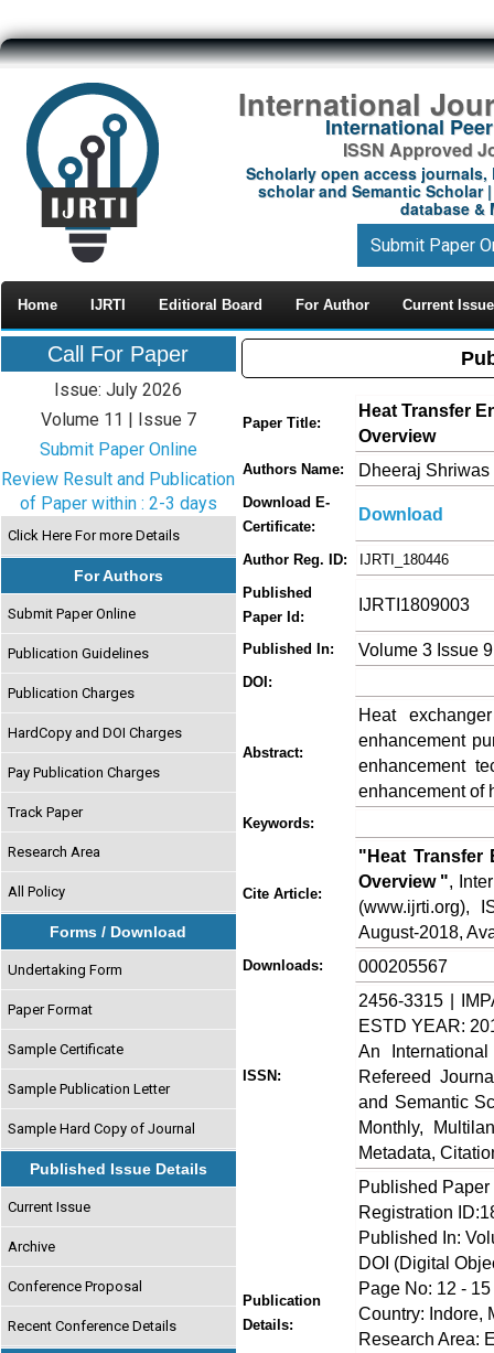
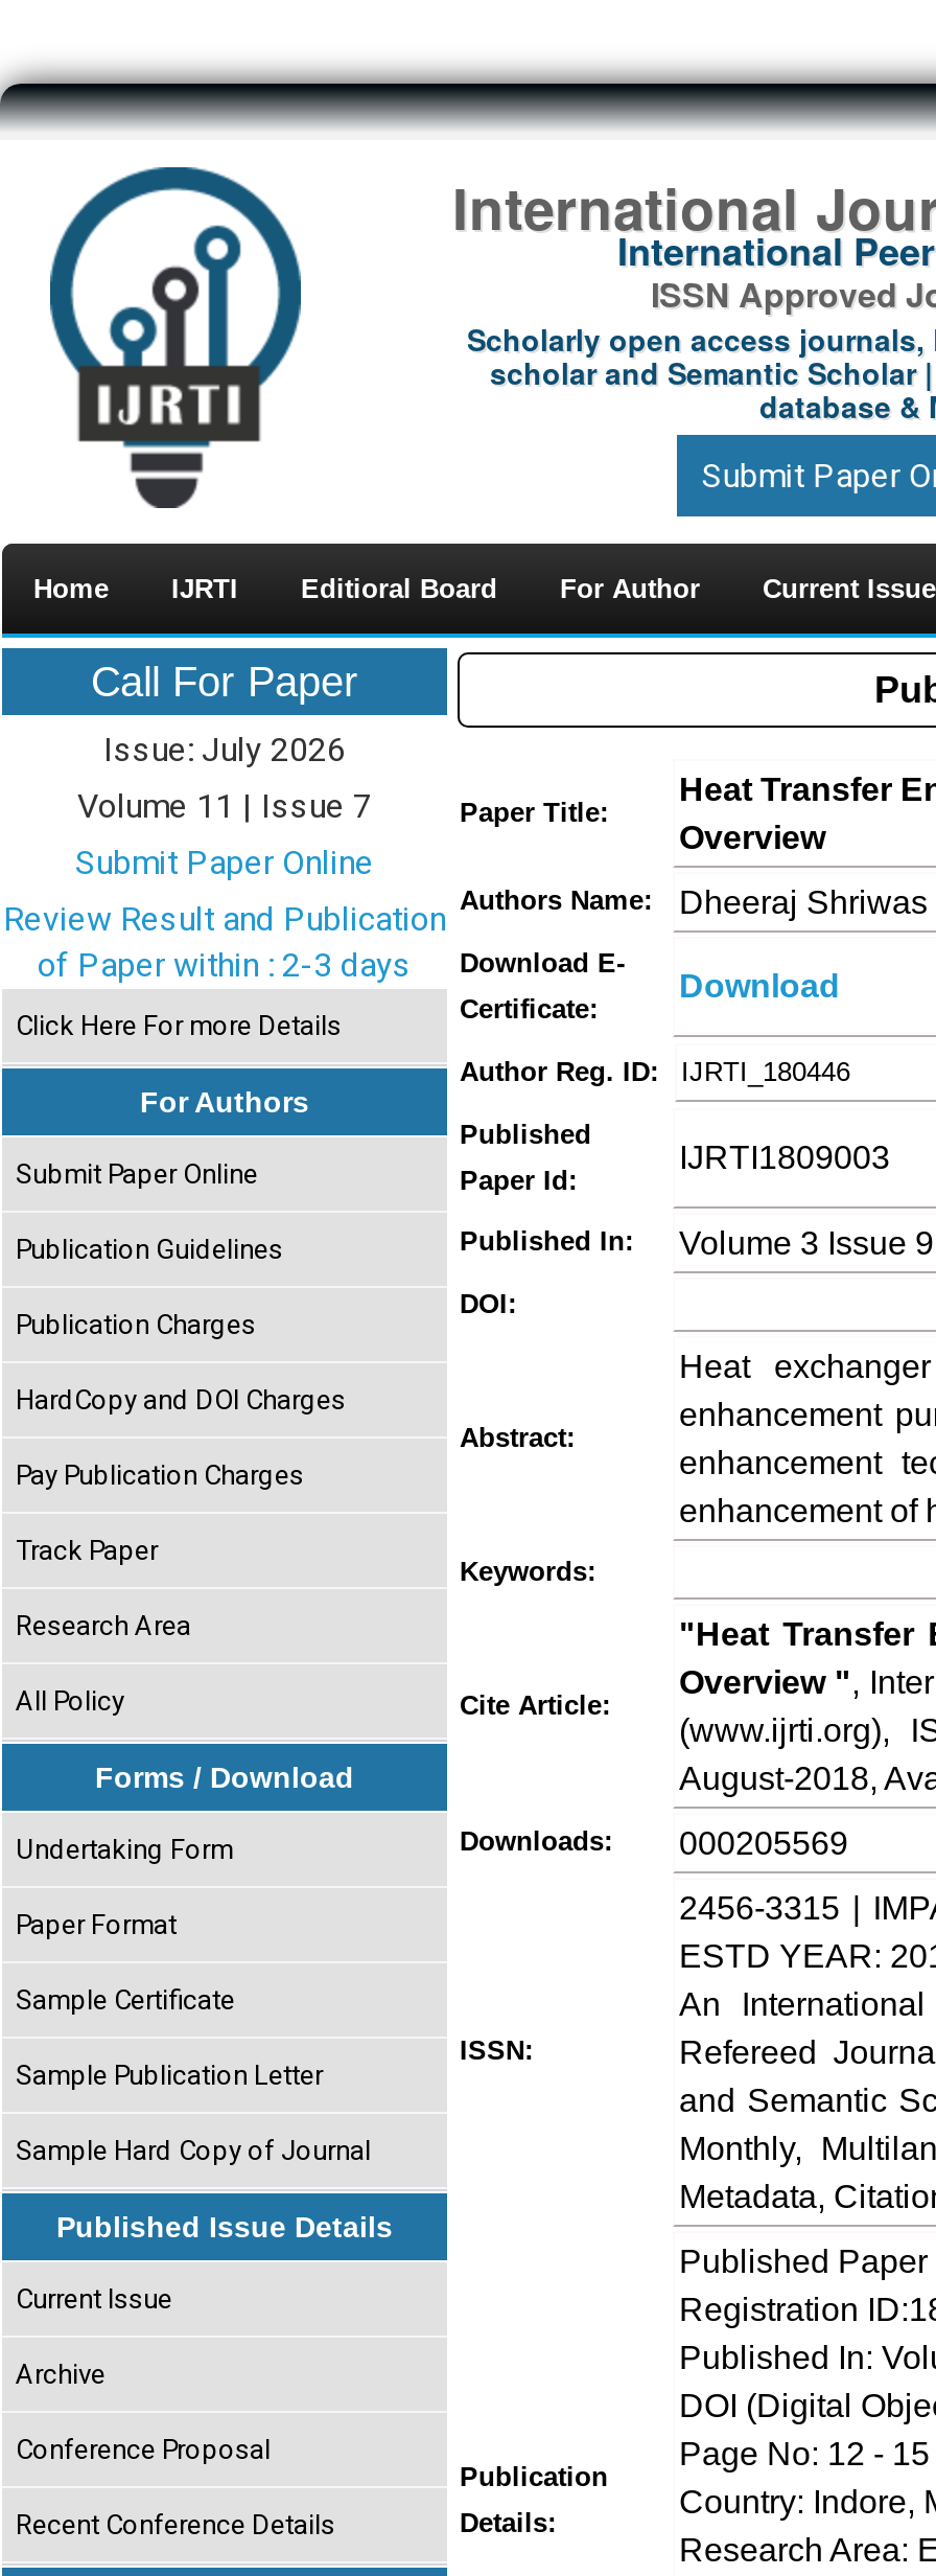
- 000205567
+ 000205569
